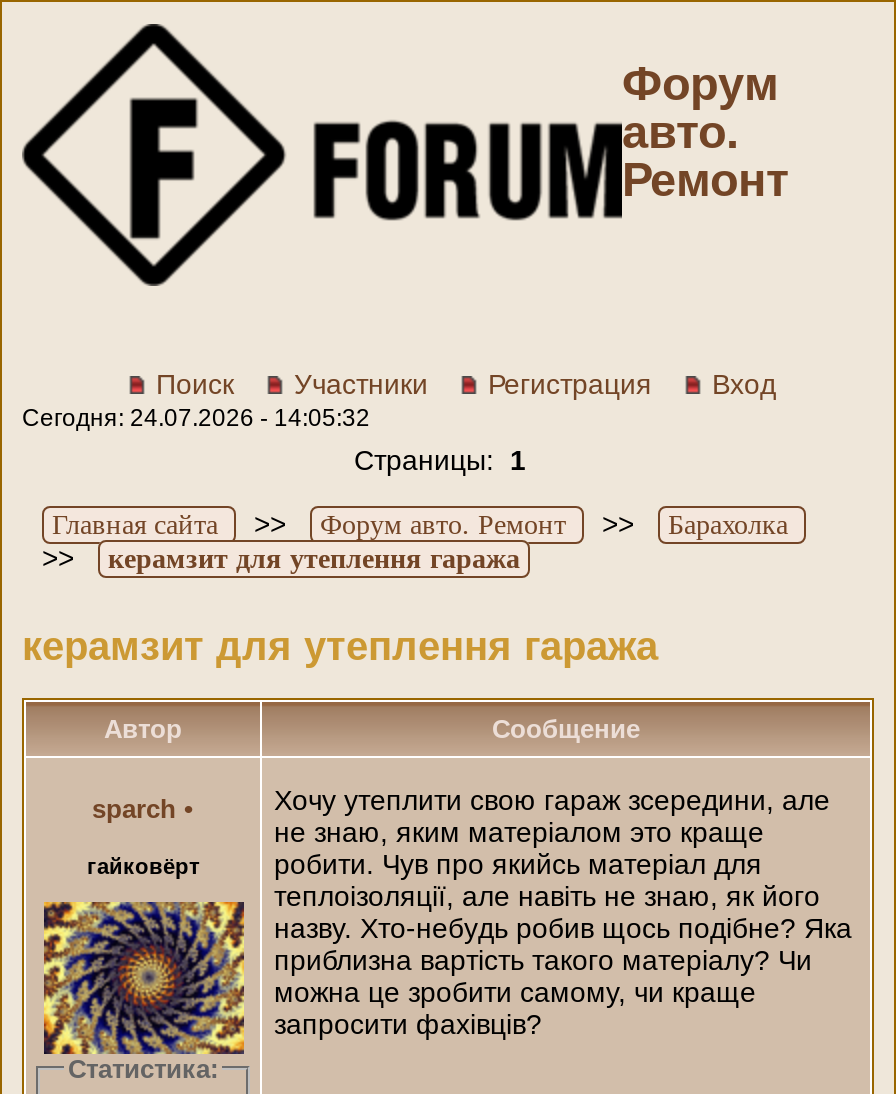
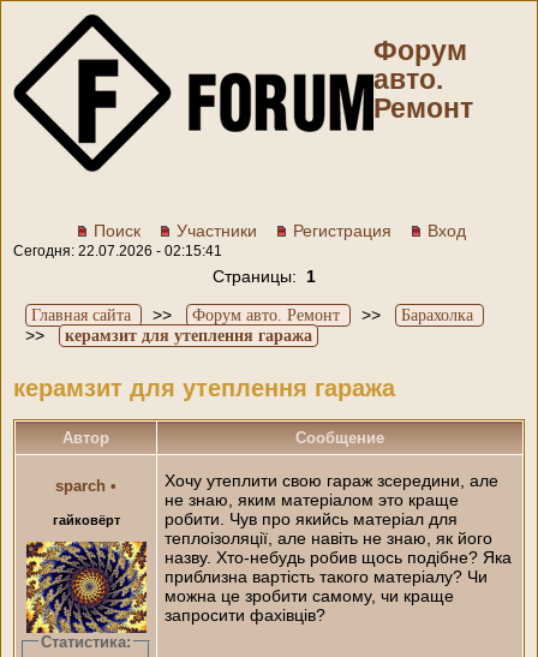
- Сегодня: 24.07.2026 - 14:05:32
+ Сегодня: 22.07.2026 - 02:15:41
